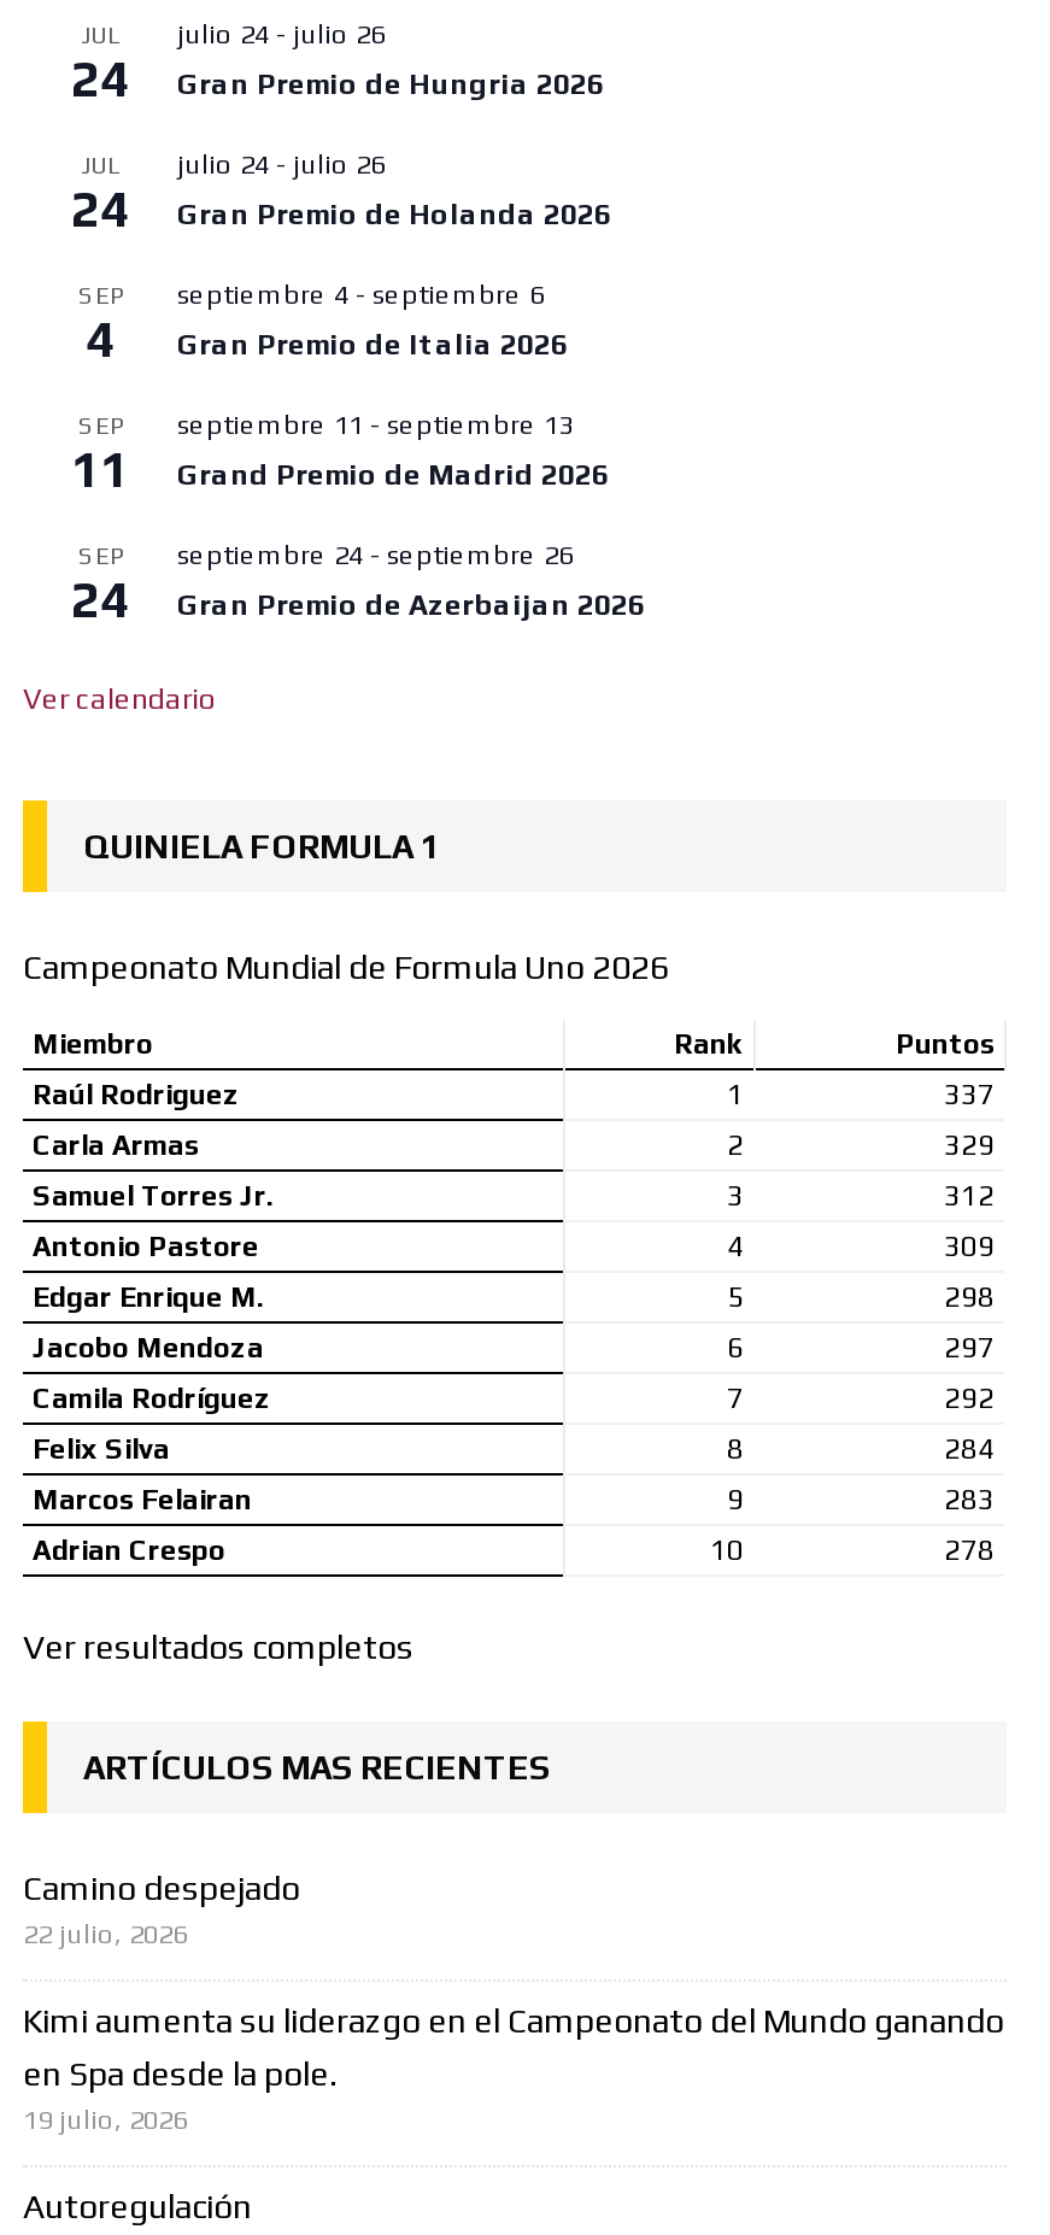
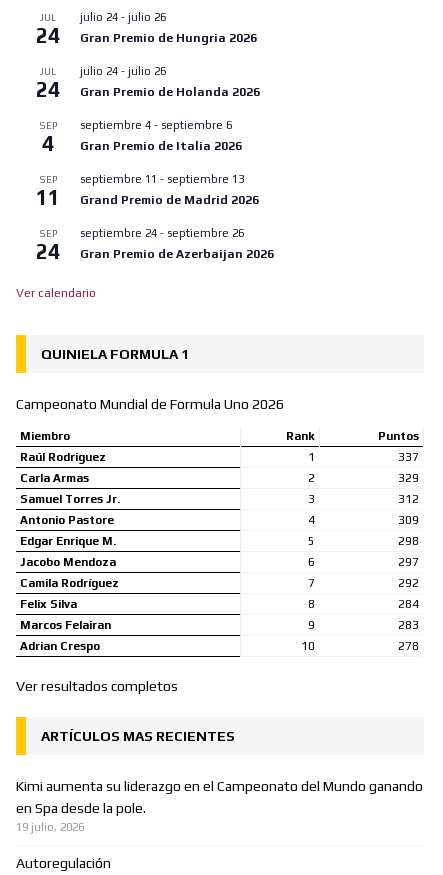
- Camino despejado
- 22 julio, 2026
